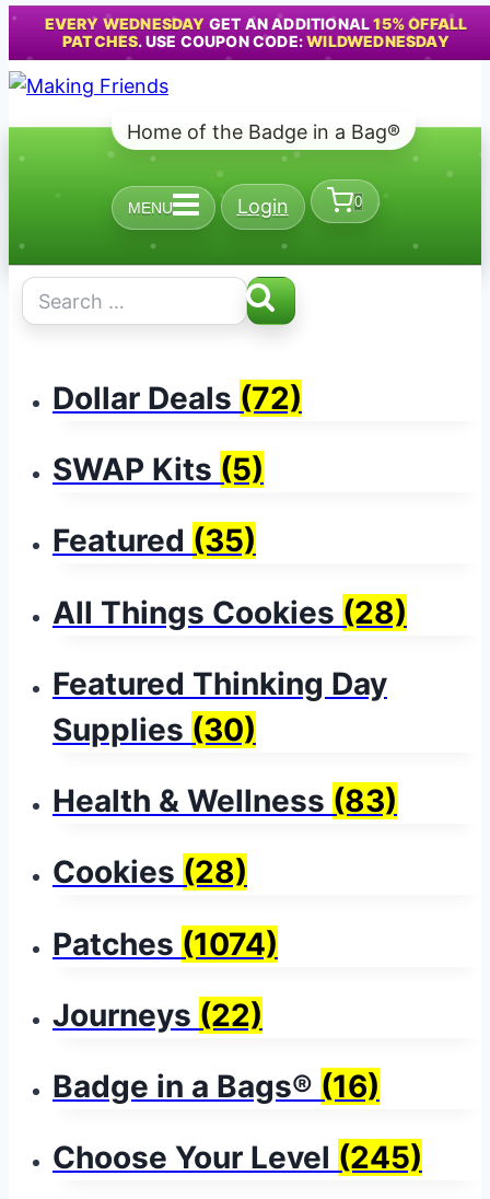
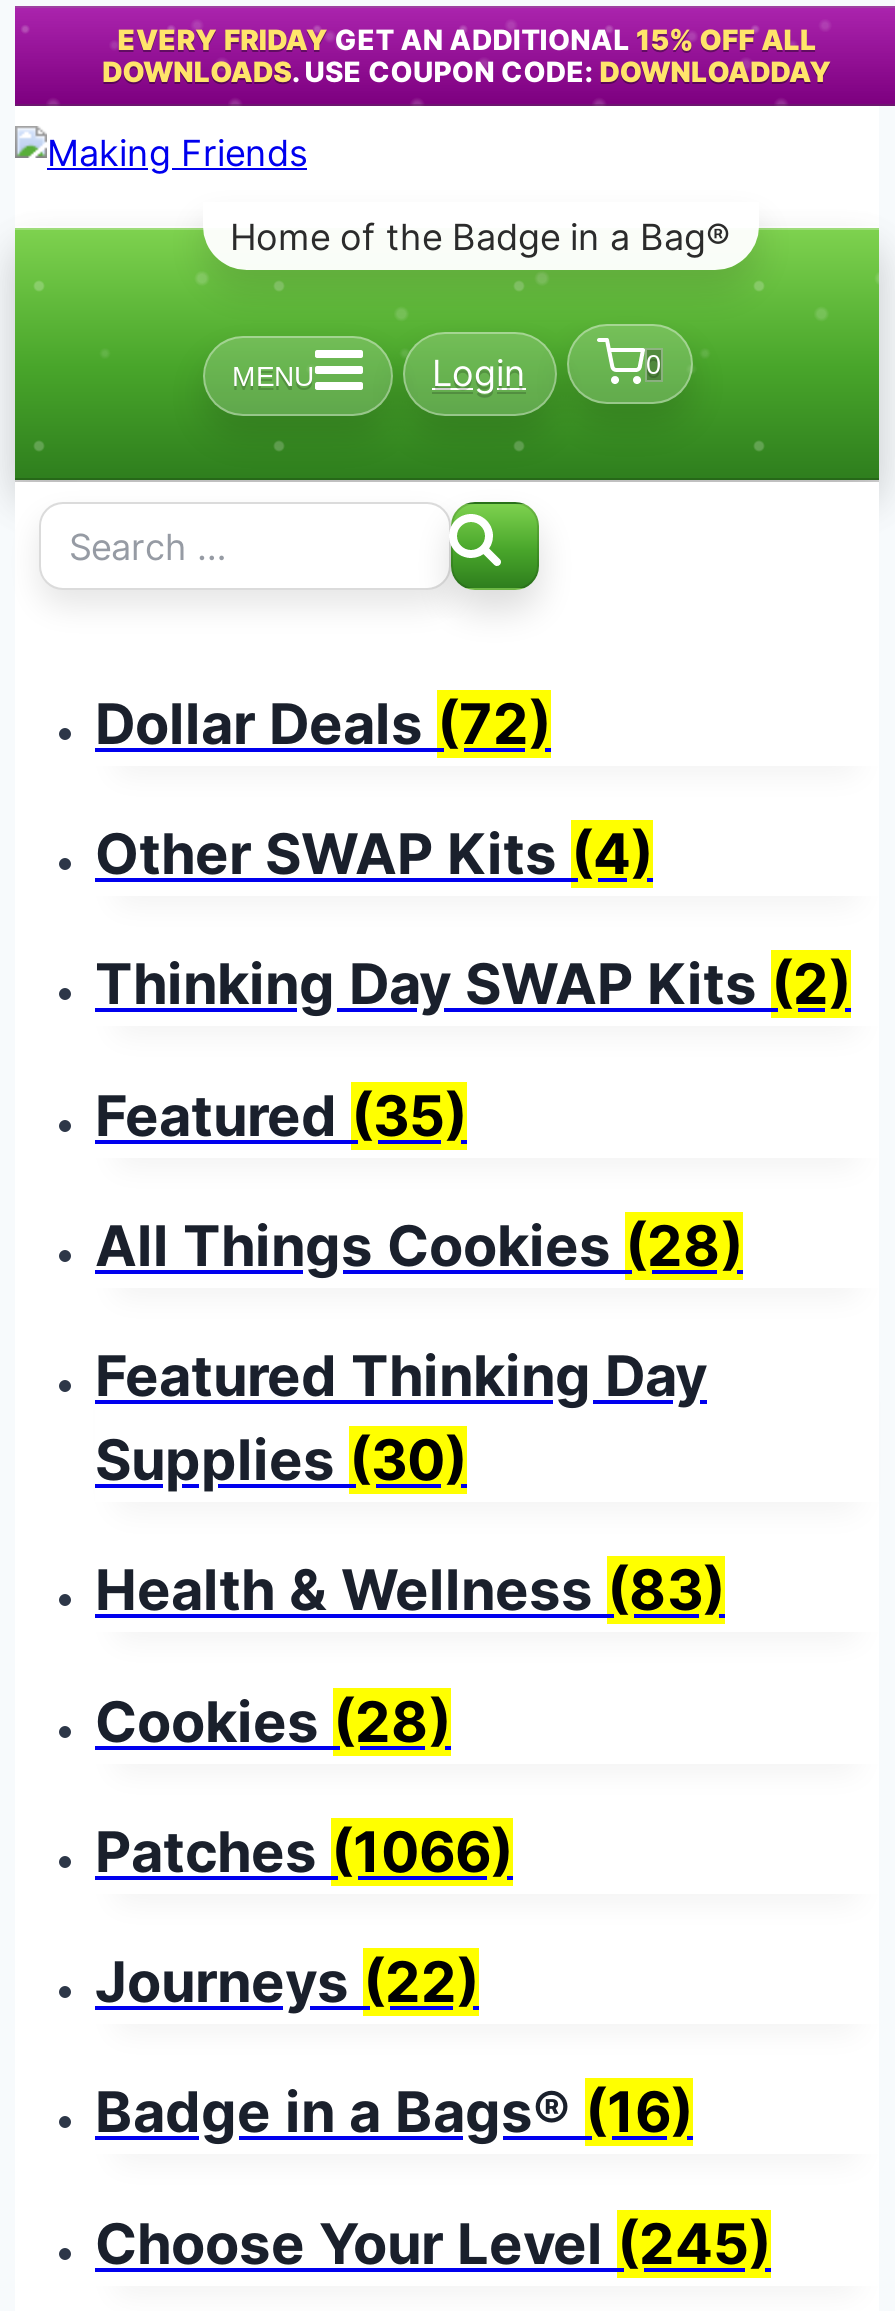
- EVERY WEDNESDAY GET AN ADDITIONAL 15% OFFALL
- PATCHES. USE COUPON CODE: WILDWEDNESDAY
+ EVERY FRIDAY GET AN ADDITIONAL 15% OFF ALL
+ DOWNLOADS. USE COUPON CODE: DOWNLOADDAY

- SWAP Kits (5)
+ Other SWAP Kits (4)
+ Thinking Day SWAP Kits (2)

- Patches (1074)
+ Patches (1066)
